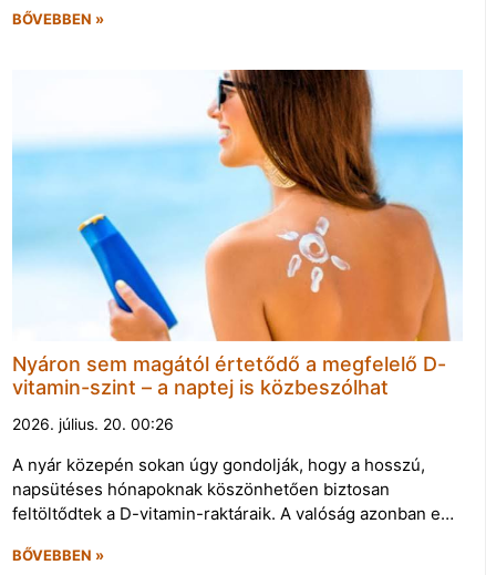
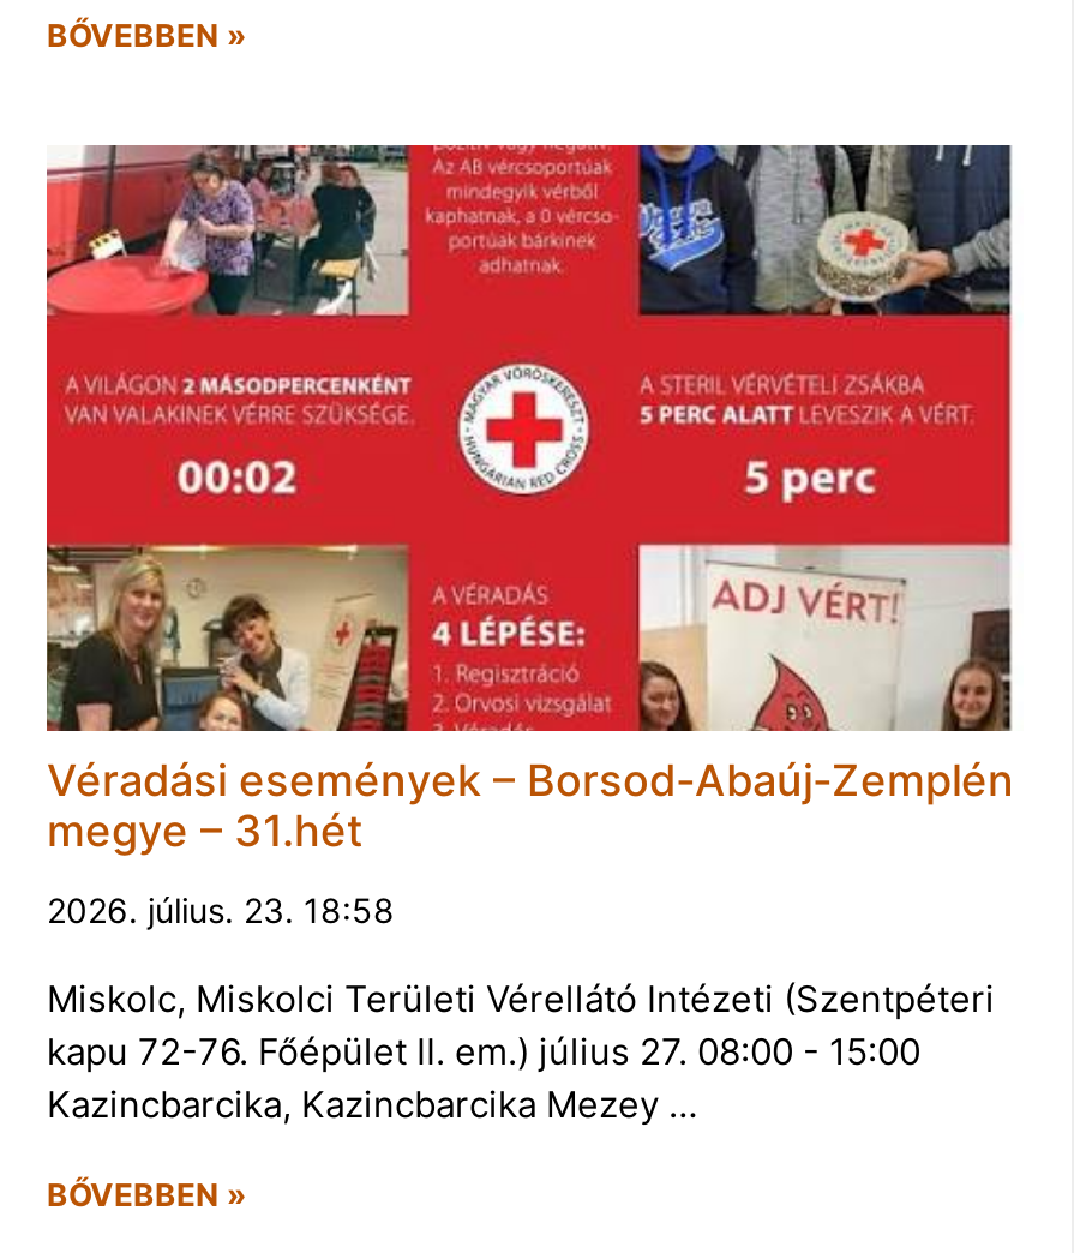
- [image]
- Nyáron sem magától értetődő a megfelelő D-
- vitamin-szint – a naptej is közbeszólhat
+ [image]
+ Véradási események – Borsod-Abaúj-Zemplén
+ megye – 31.hét

- 2026. július. 20. 00:26
+ 2026. július. 23. 18:58

- A nyár közepén sokan úgy gondolják, hogy a hosszú,
- napsütéses hónapoknak köszönhetően biztosan
- feltöltődtek a D-vitamin-raktáraik. A valóság azonban e…
+ Miskolc, Miskolci Területi Vérellátó Intézeti (Szentpéteri
+ kapu 72-76. Főépület II. em.) július 27. 08:00 - 15:00
+ Kazincbarcika, Kazincbarcika Mezey …
